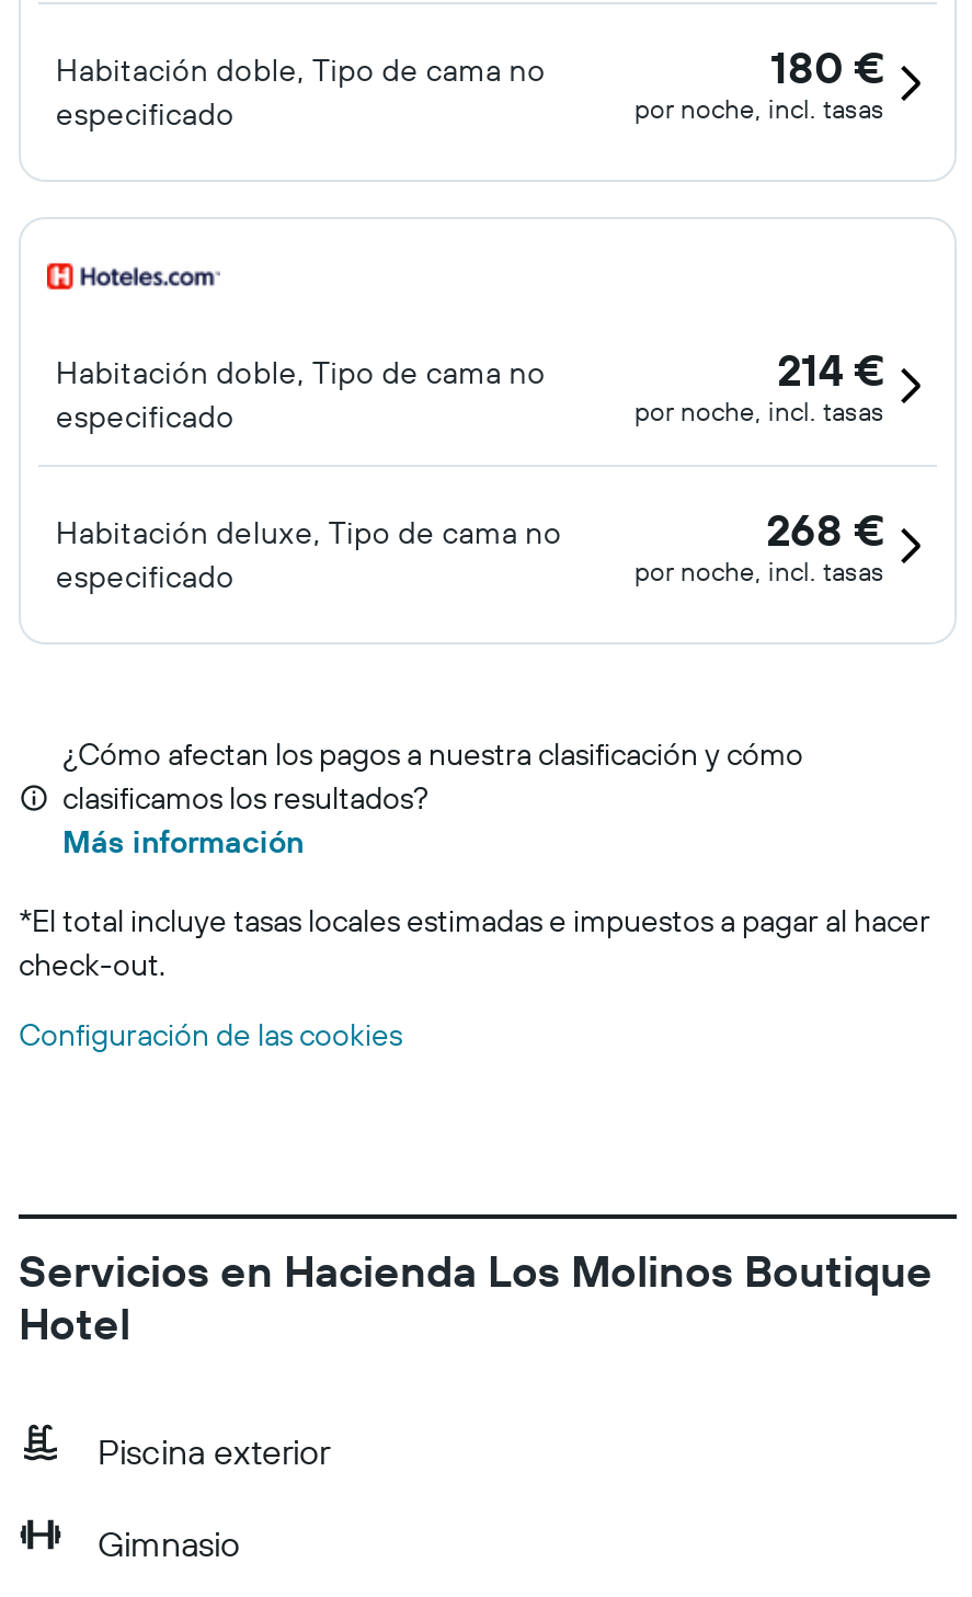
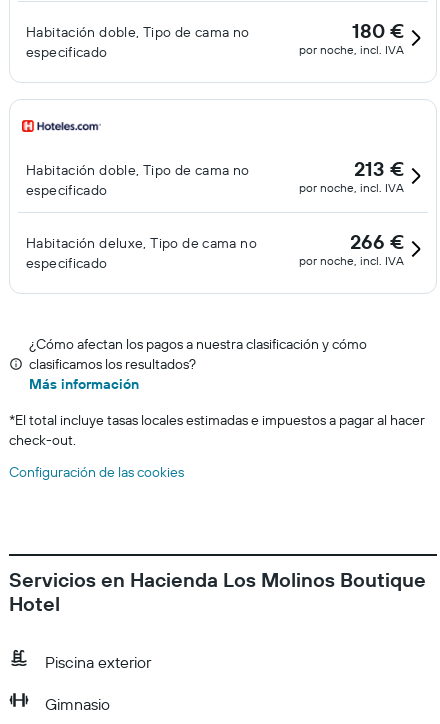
- por noche, incl. tasas
+ por noche, incl. IVA

- 214 €
+ 213 €

- por noche, incl. tasas
+ por noche, incl. IVA

- 268 €
+ 266 €

- por noche, incl. tasas
+ por noche, incl. IVA
